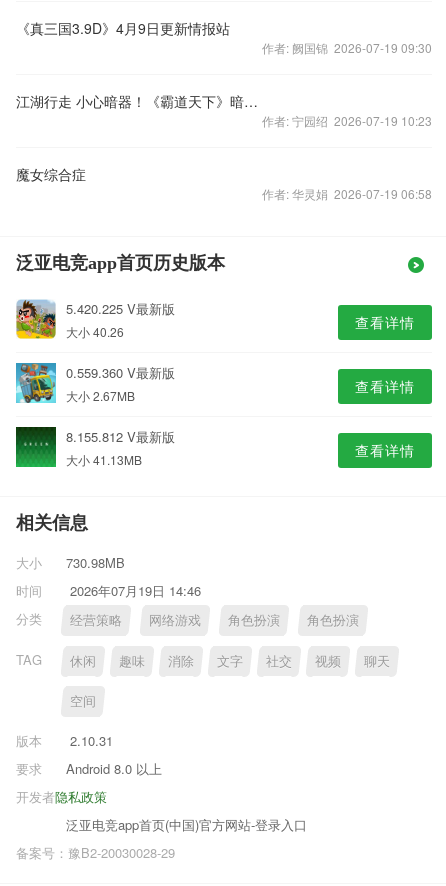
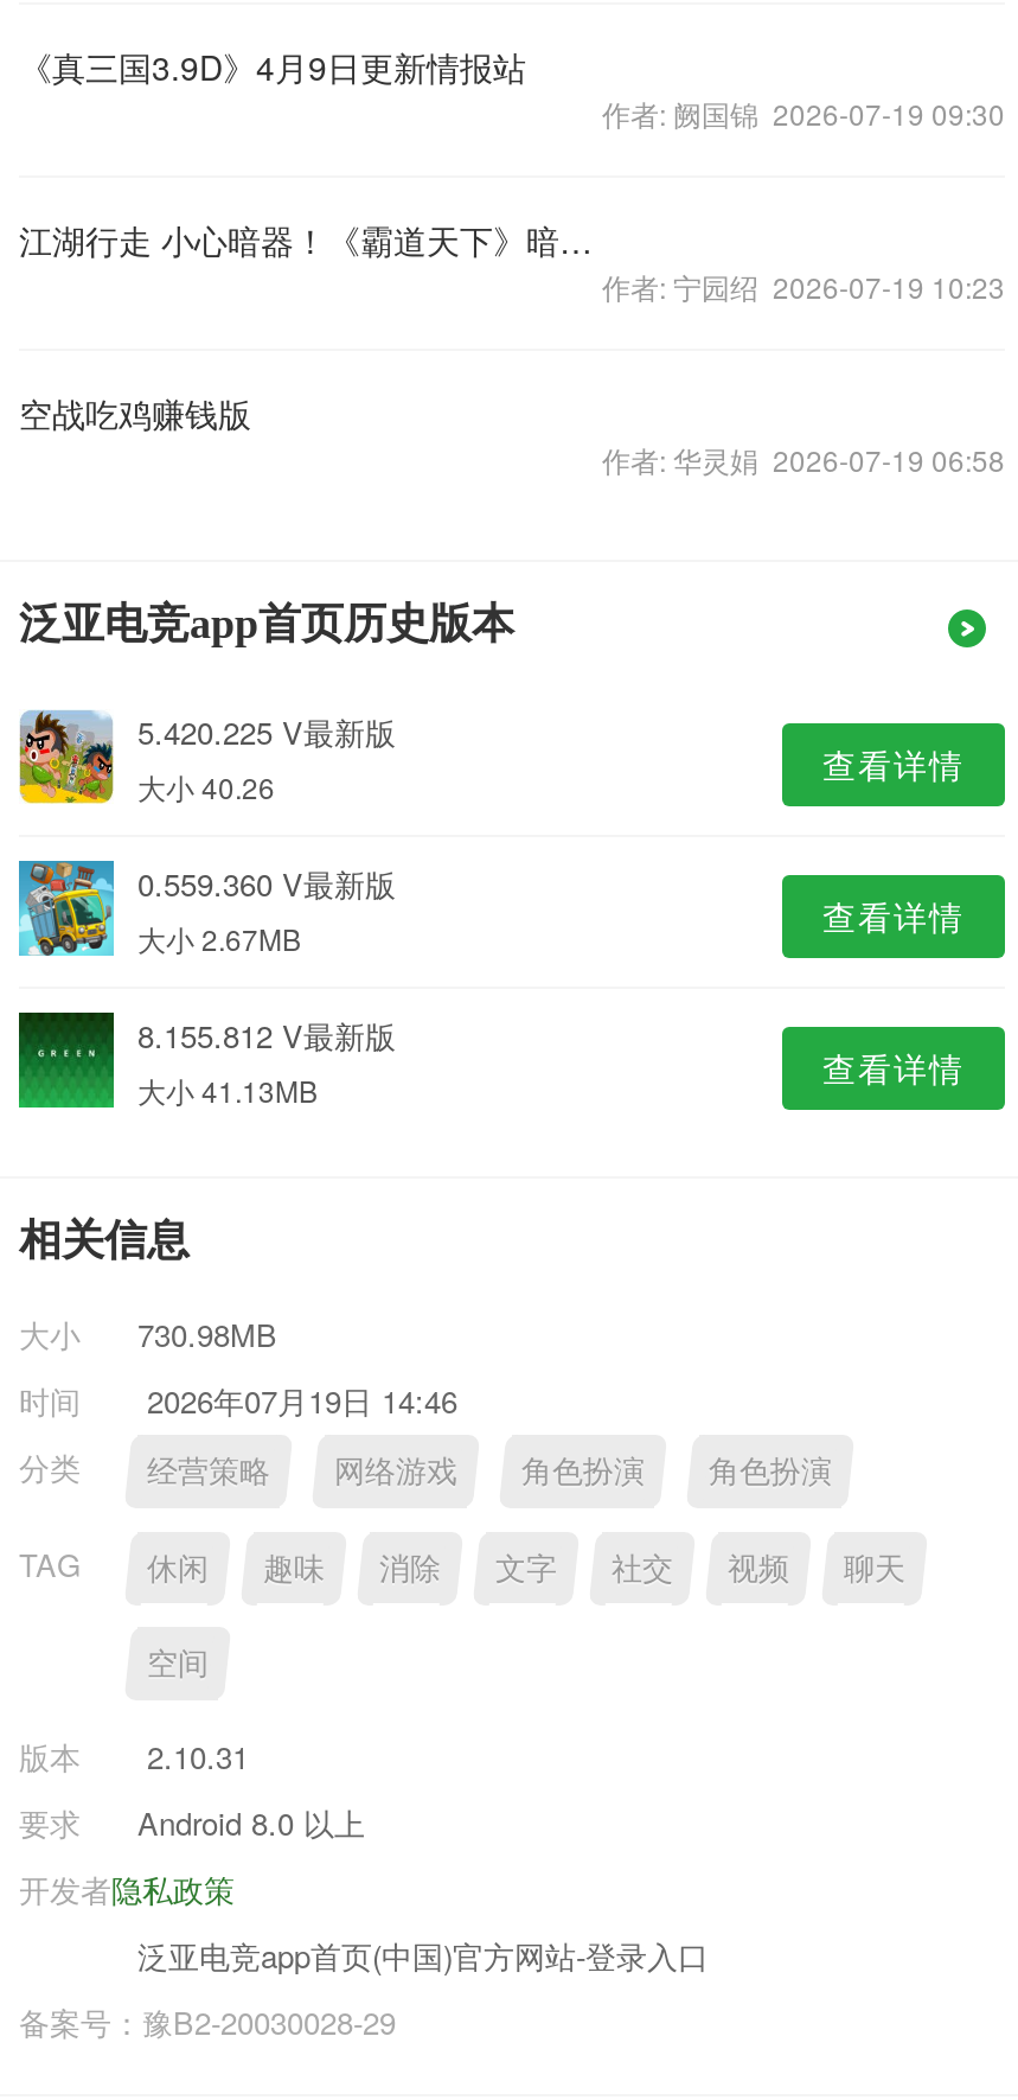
- 魔女综合症
+ 空战吃鸡赚钱版
